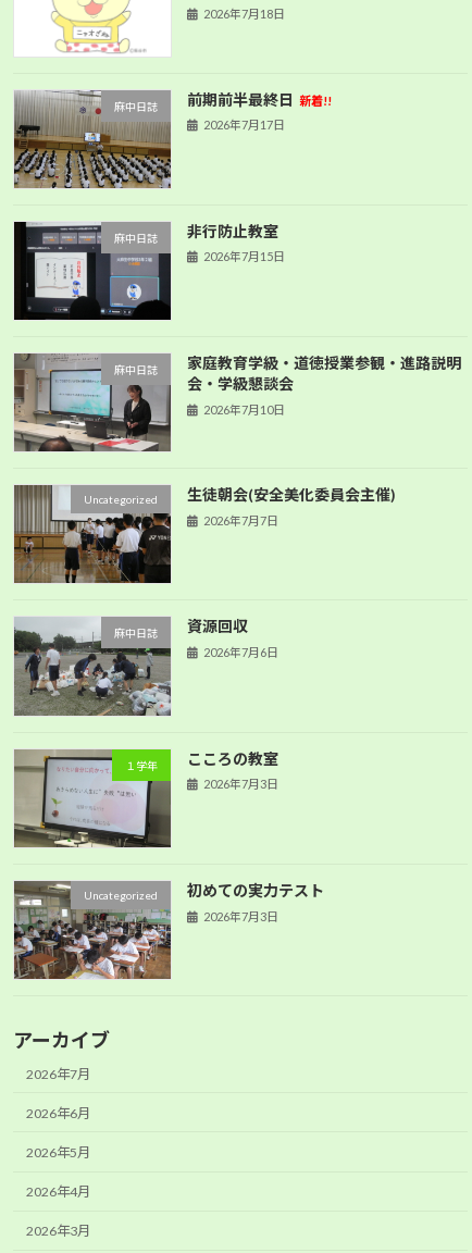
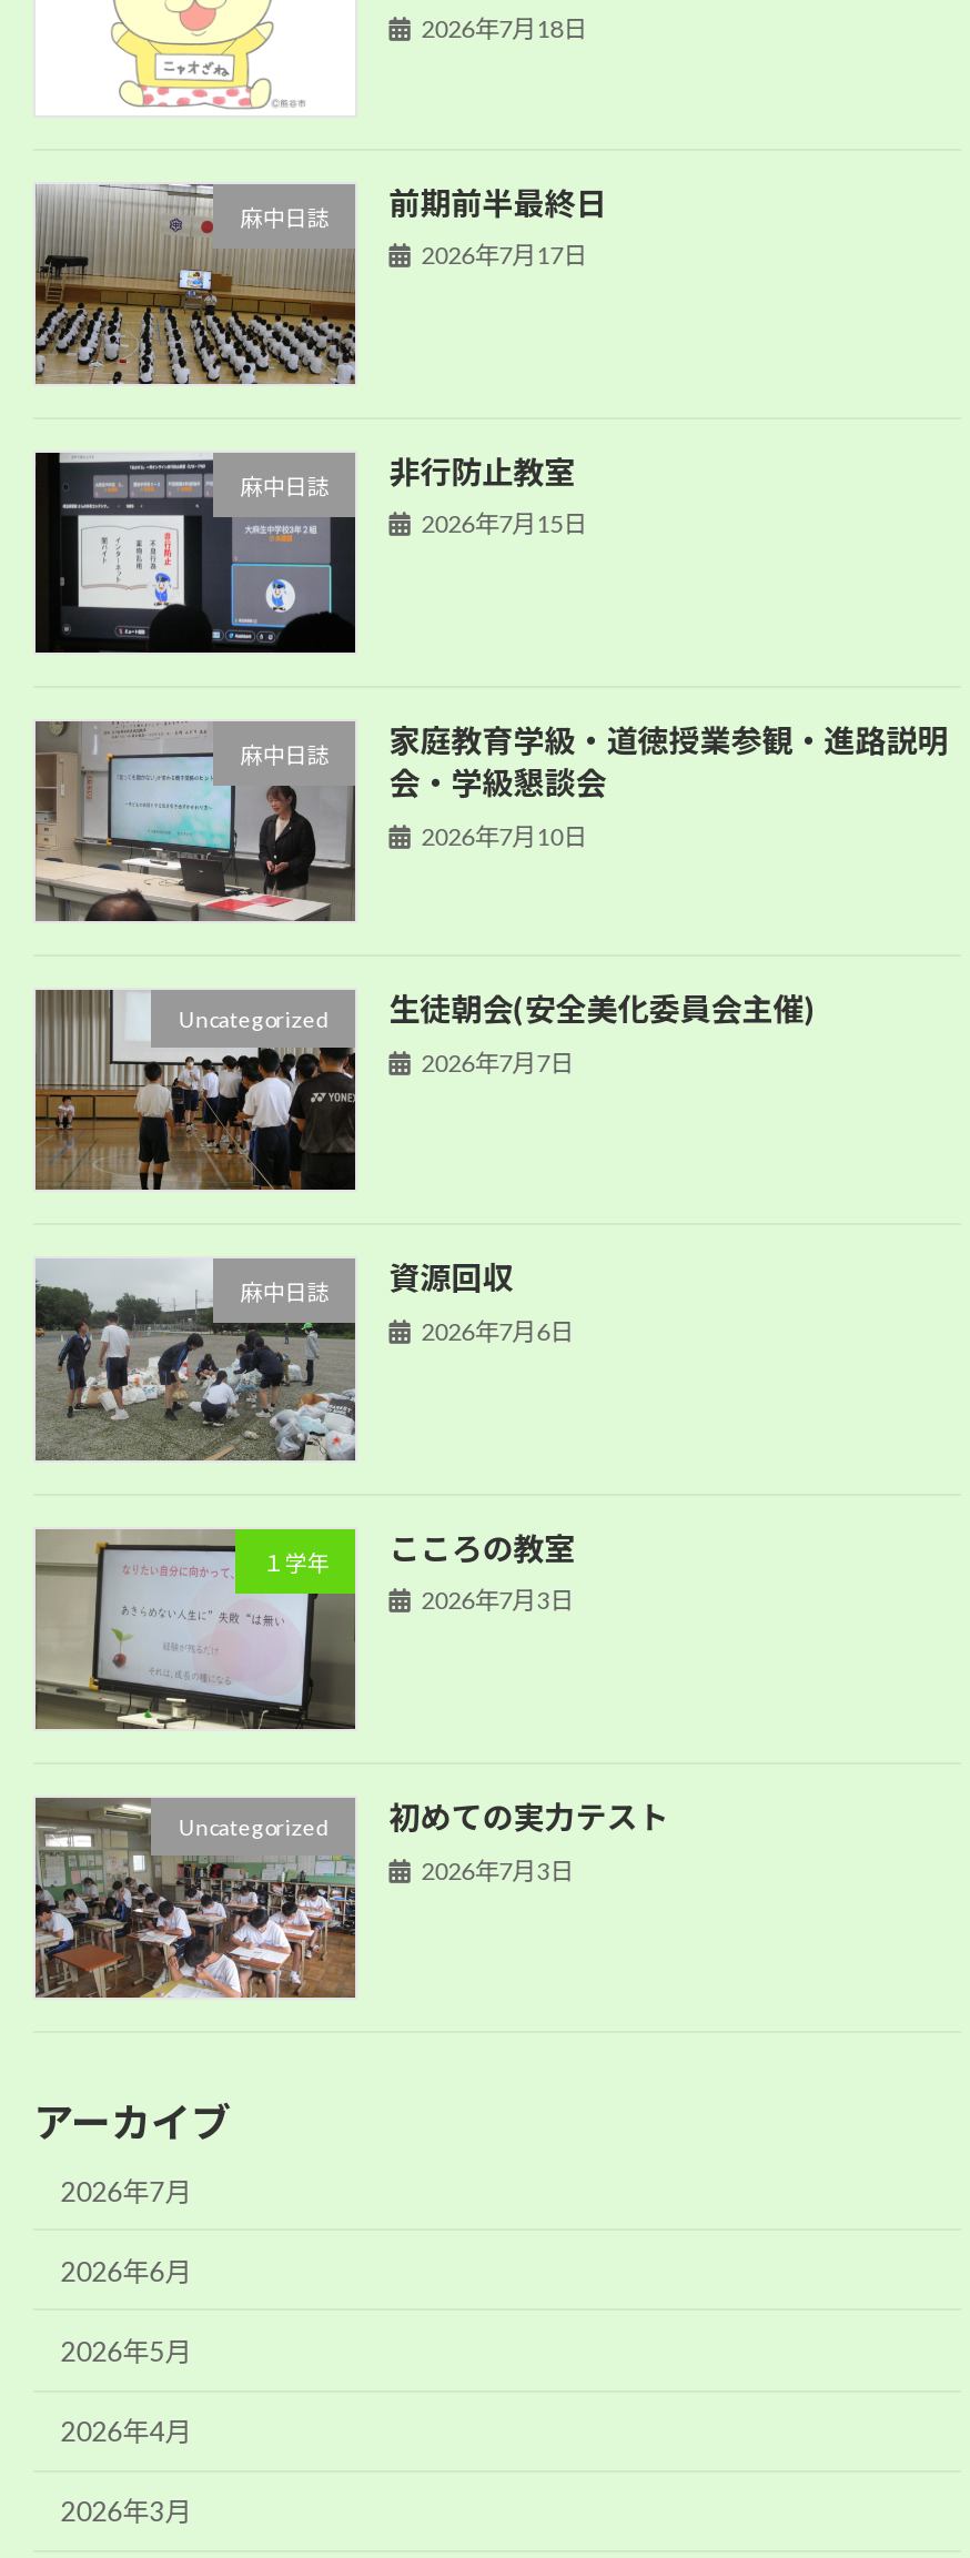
- 前期前半最終日 新着!!
+ 前期前半最終日
